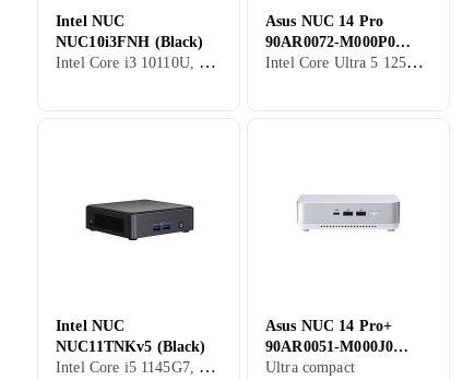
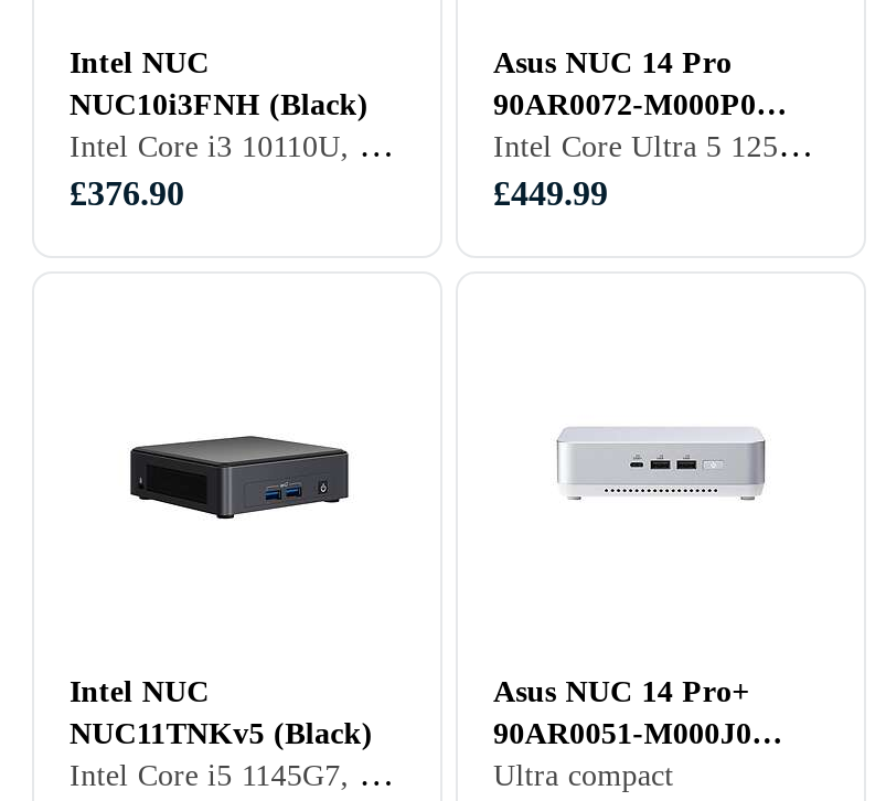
+ £376.90

+ £449.99
